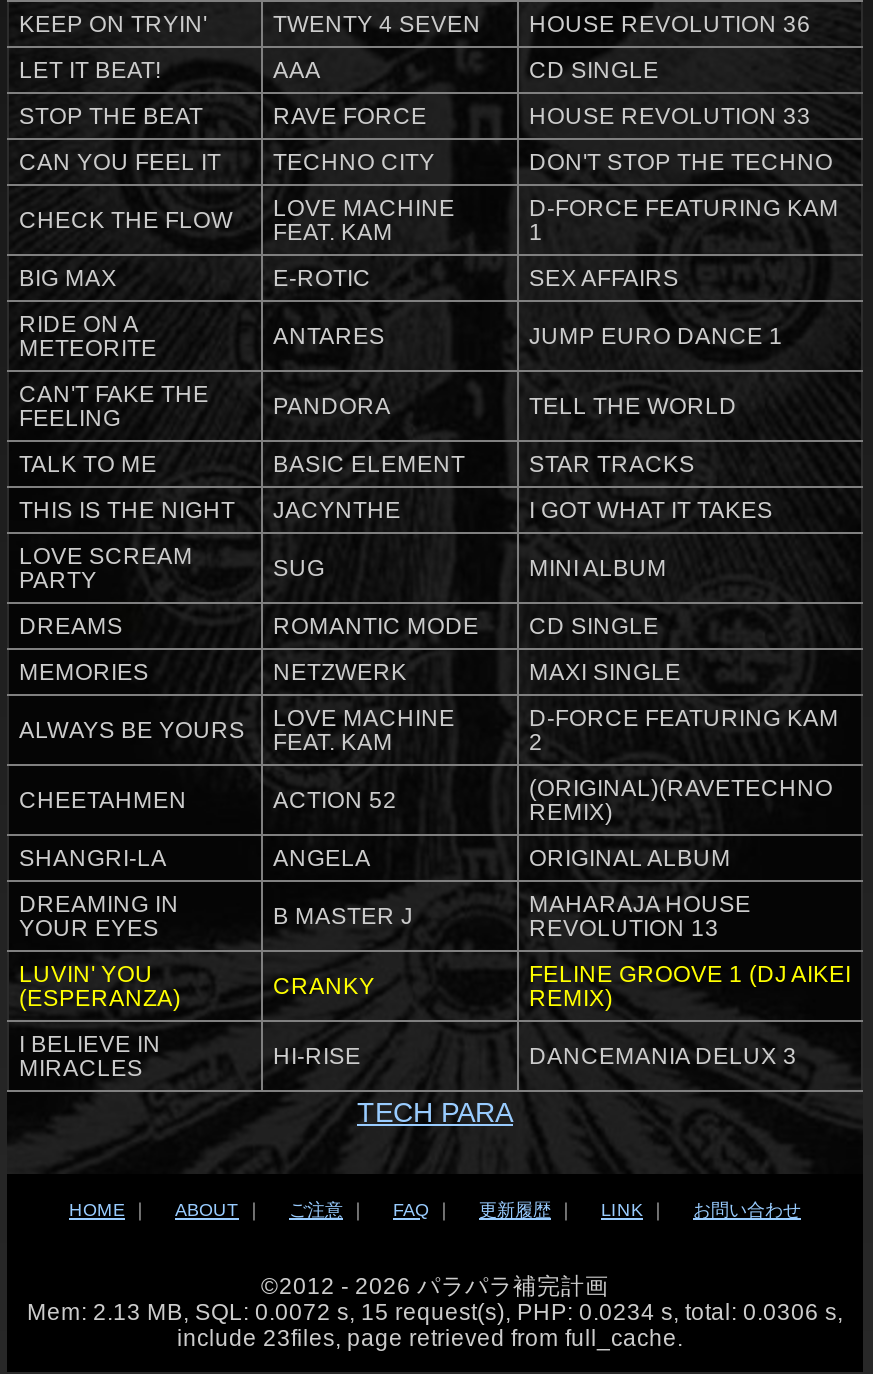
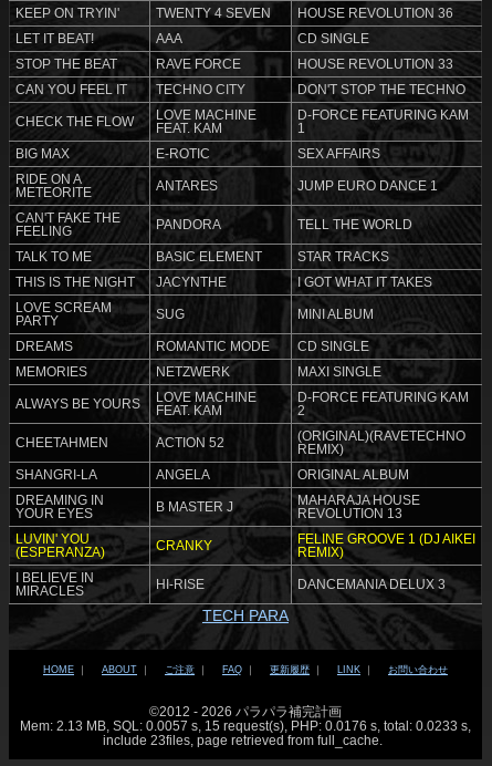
- Mem: 2.13 MB, SQL: 0.0072 s, 15 request(s), PHP: 0.0234 s, total: 0.0306 s,
+ Mem: 2.13 MB, SQL: 0.0057 s, 15 request(s), PHP: 0.0176 s, total: 0.0233 s,
